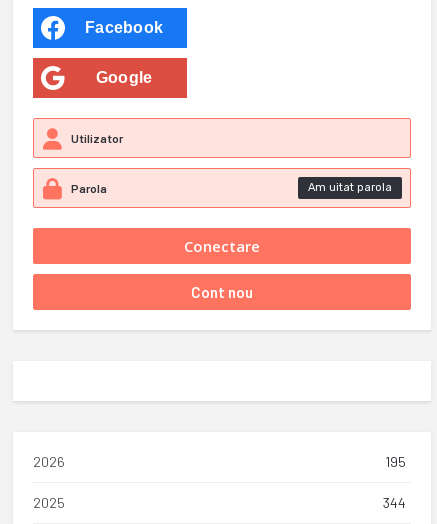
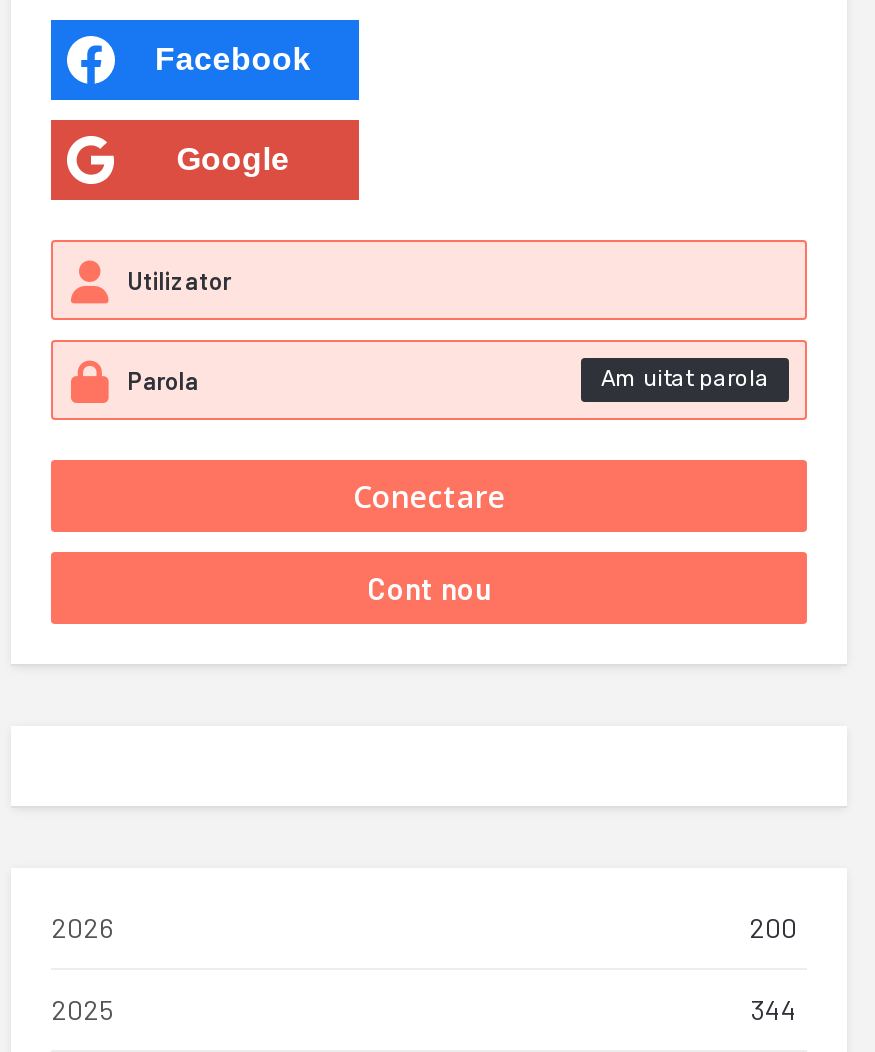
- 195
+ 200
